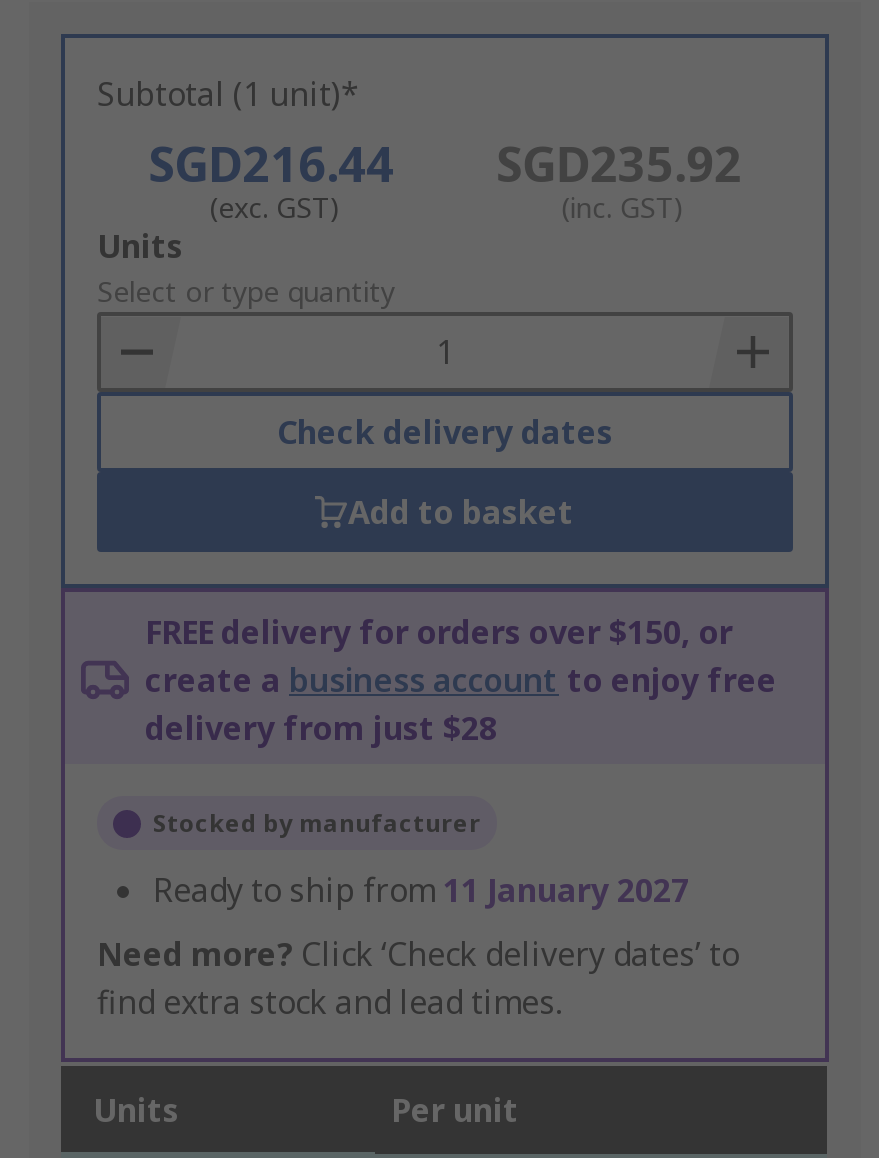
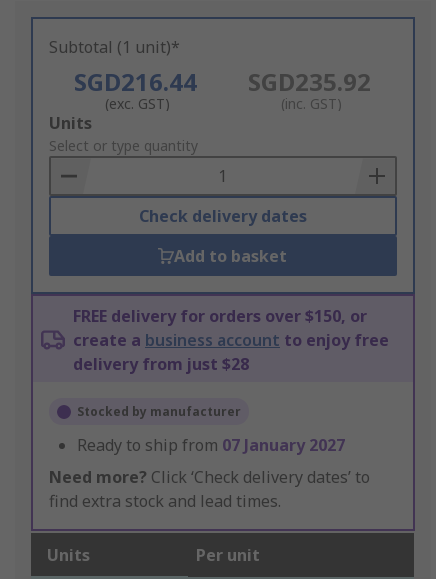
- Ready to ship from 11 January 2027
+ Ready to ship from 07 January 2027
